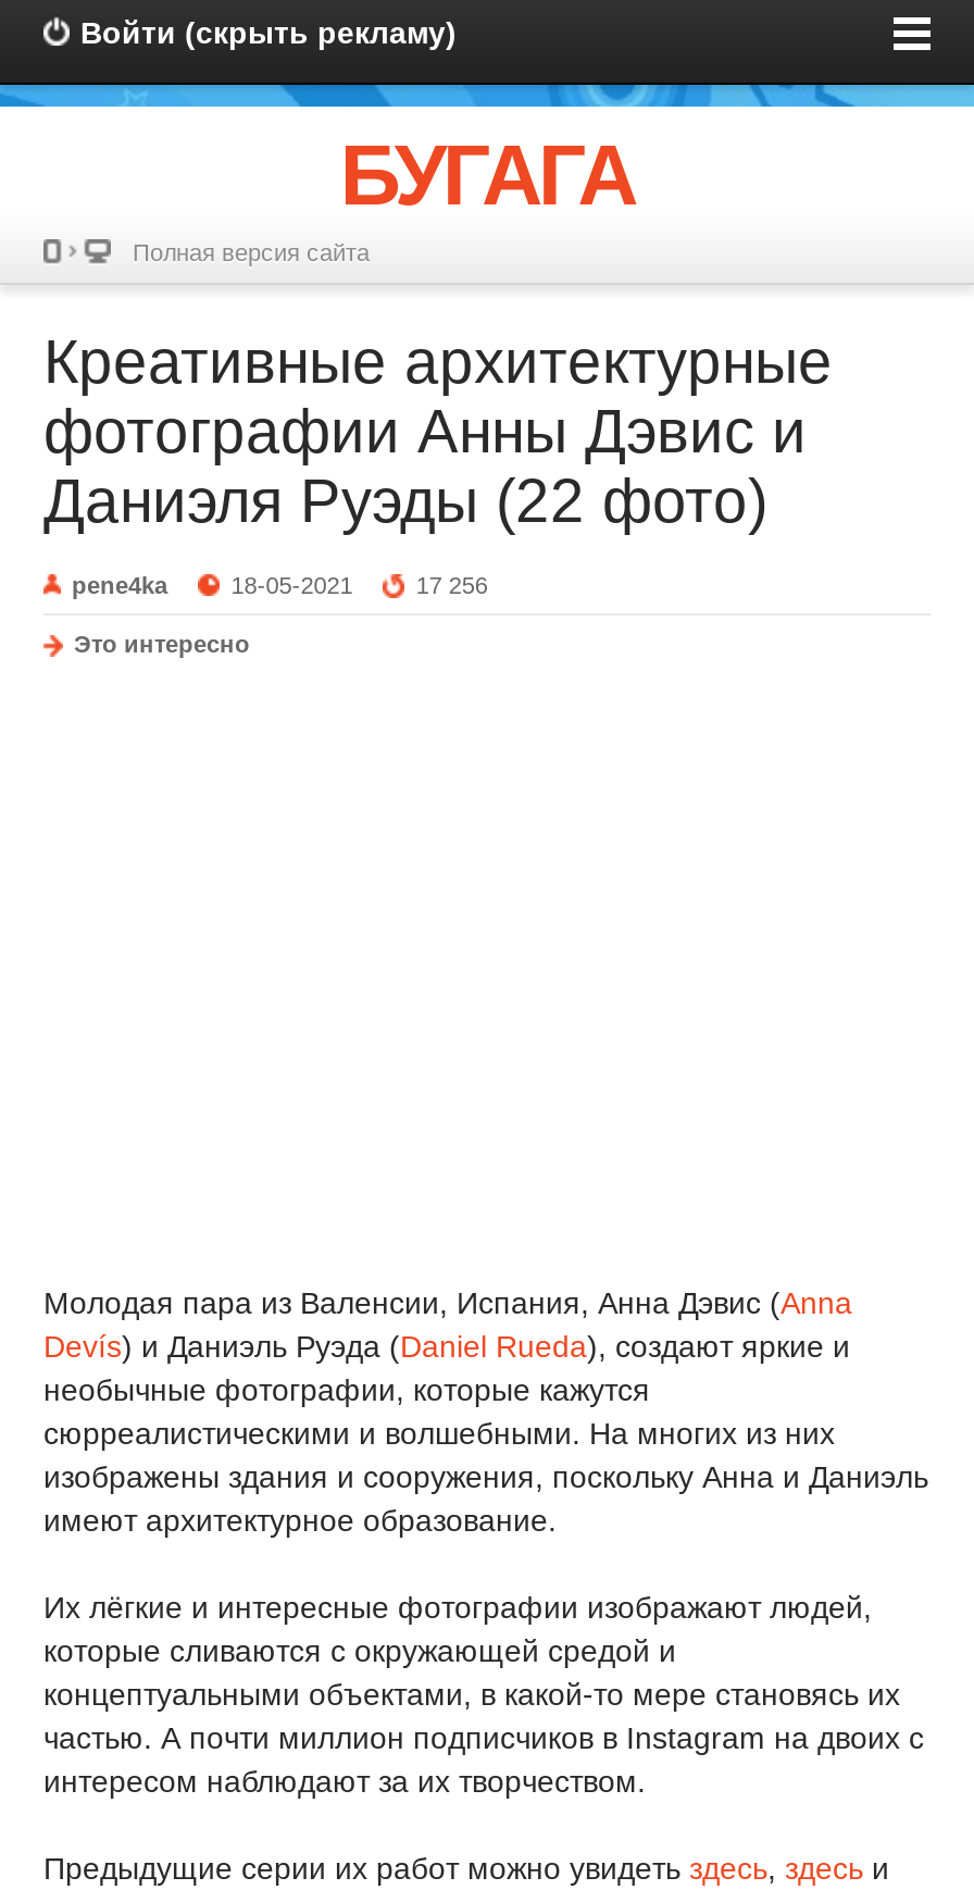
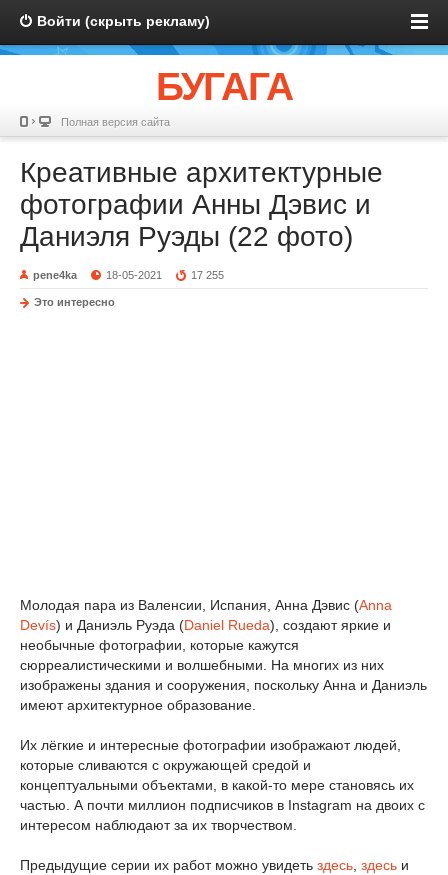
- 17 256
+ 17 255
